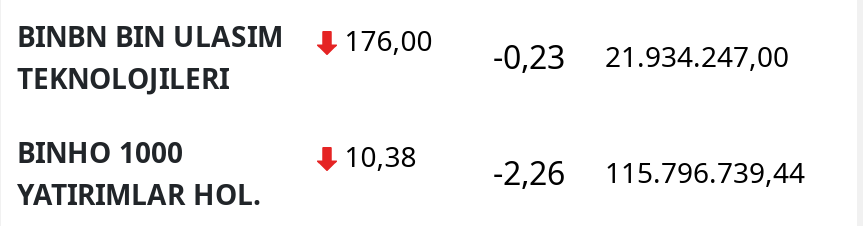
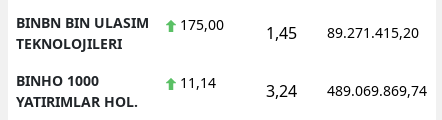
- 176,00
+ 175,00

- -0,23
+ 1,45

- 21.934.247,00
+ 89.271.415,20

- 10,38
+ 11,14

- -2,26
+ 3,24

- 115.796.739,44
+ 489.069.869,74
